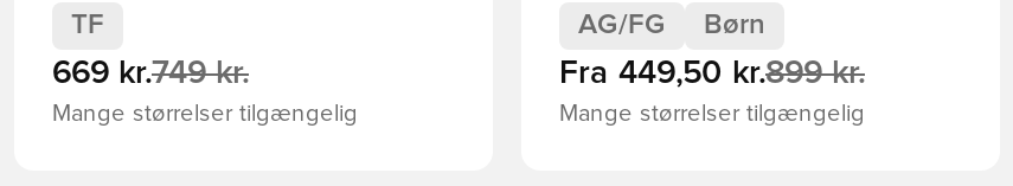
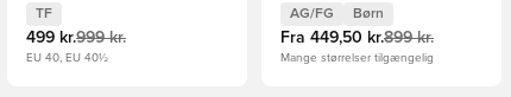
- 669 kr.749 kr.
- Mange størrelser tilgængelig
+ 499 kr.999 kr.
+ EU 40, EU 40½
